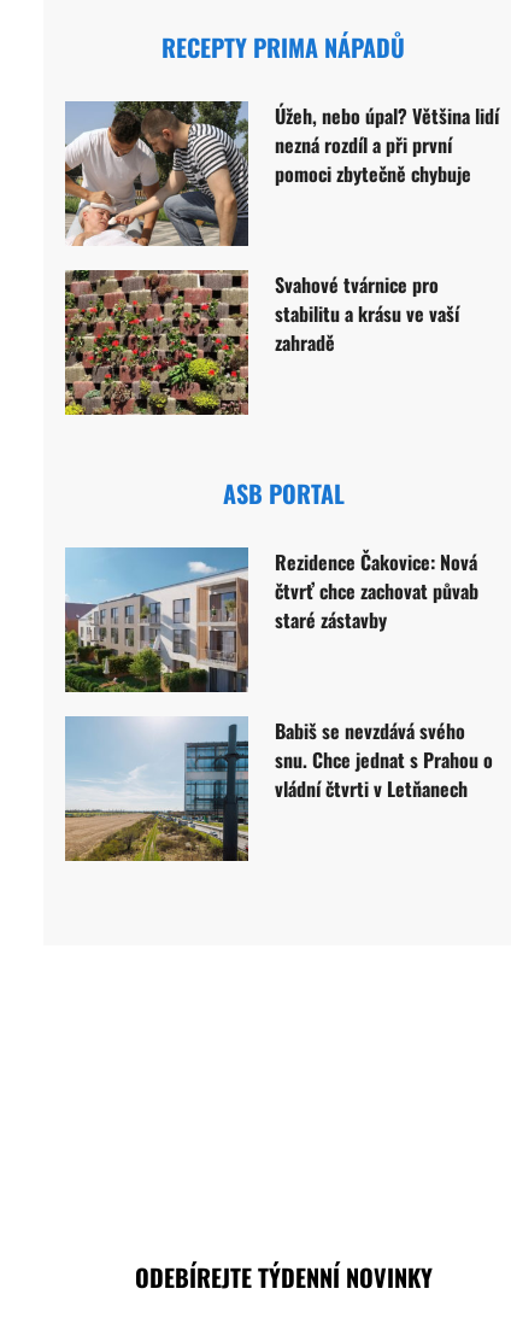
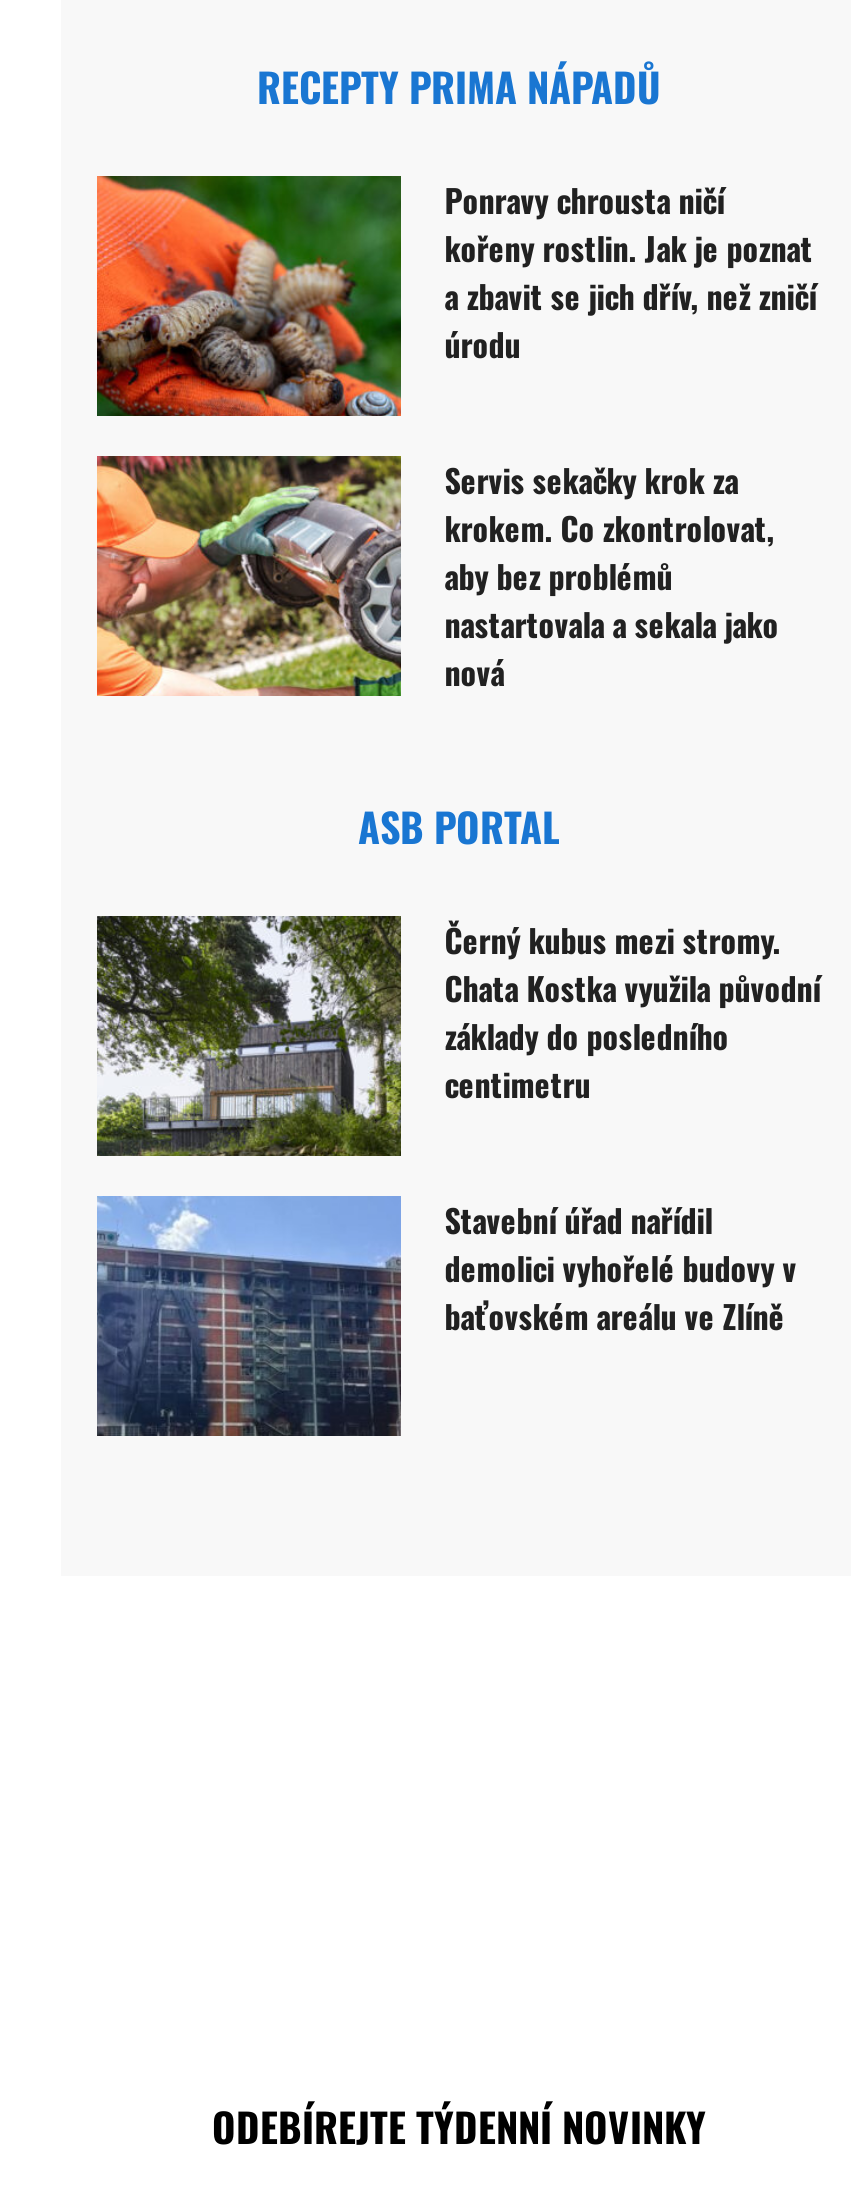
- [image]
- Úžeh, nebo úpal? Většina lidí
- nezná rozdíl a při první
- pomoci zbytečně chybuje
+ [image]
+ Ponravy chrousta ničí
+ kořeny rostlin. Jak je poznat
+ a zbavit se jich dřív, než zničí
+ úrodu

- [image]
- Svahové tvárnice pro
- stabilitu a krásu ve vaší
- zahradě
+ [image]
+ Servis sekačky krok za
+ krokem. Co zkontrolovat,
+ aby bez problémů
+ nastartovala a sekala jako
+ nová

- [image]
- Rezidence Čakovice: Nová
- čtvrť chce zachovat půvab
- staré zástavby
+ [image]
+ Černý kubus mezi stromy.
+ Chata Kostka využila původní
+ základy do posledního
+ centimetru

- [image]
- Babiš se nevzdává svého
- snu. Chce jednat s Prahou o
- vládní čtvrti v Letňanech
+ [image]
+ Stavební úřad nařídil
+ demolici vyhořelé budovy v
+ baťovském areálu ve Zlíně
